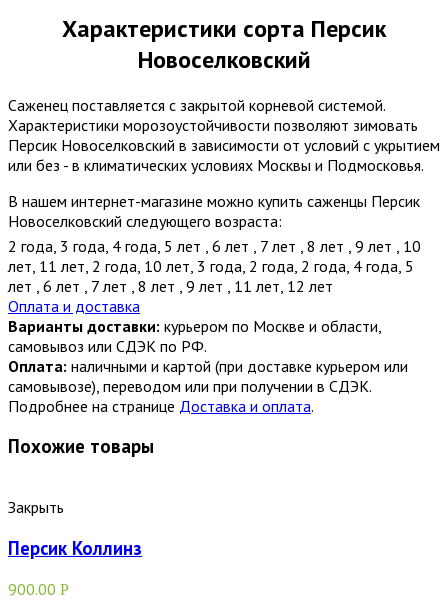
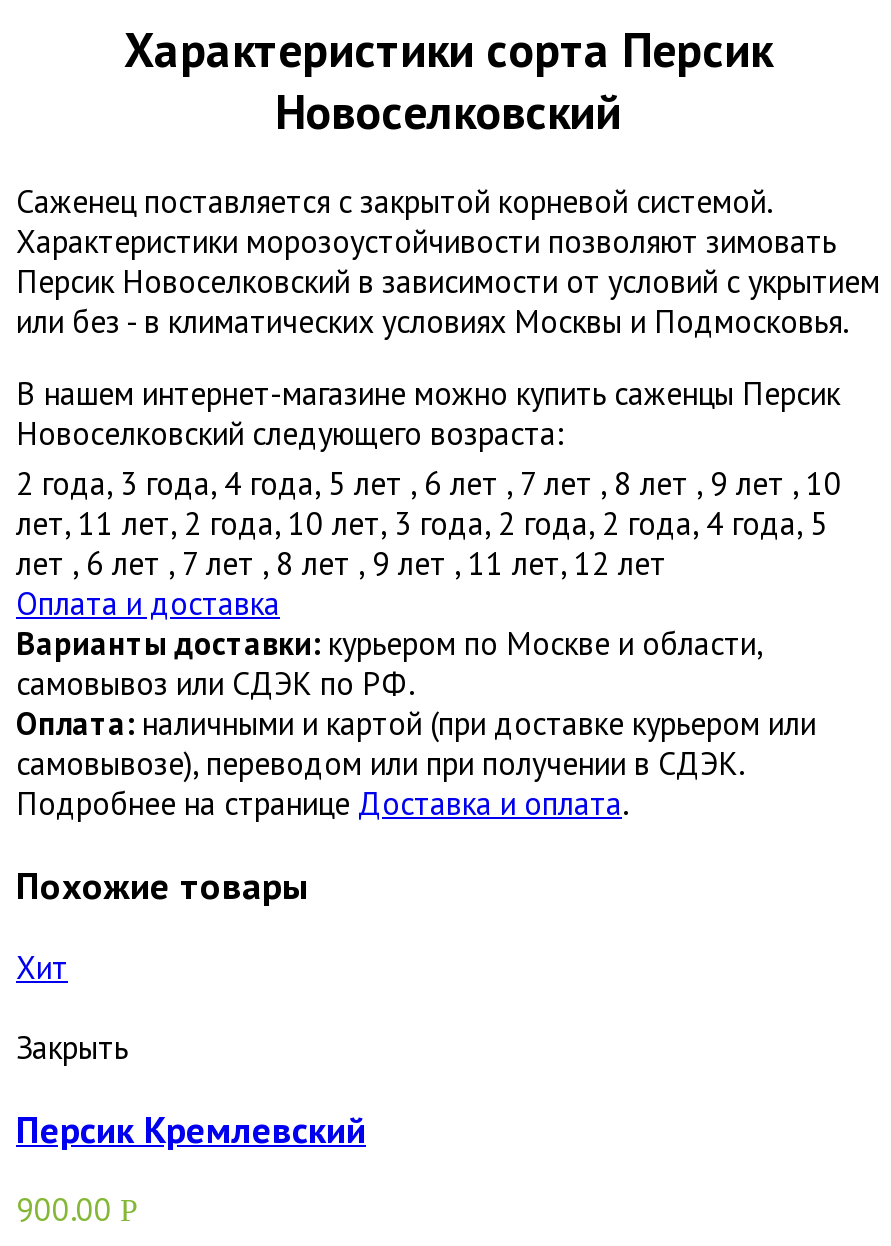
+ Хит

- Персик Коллинз
+ Персик Кремлевский
